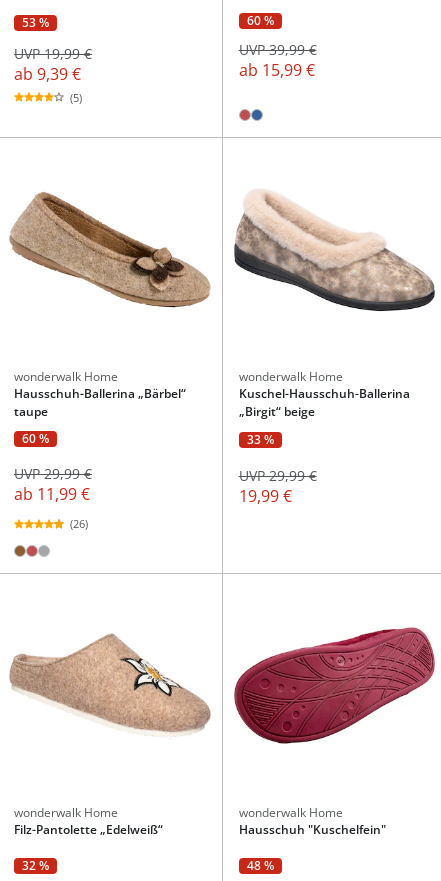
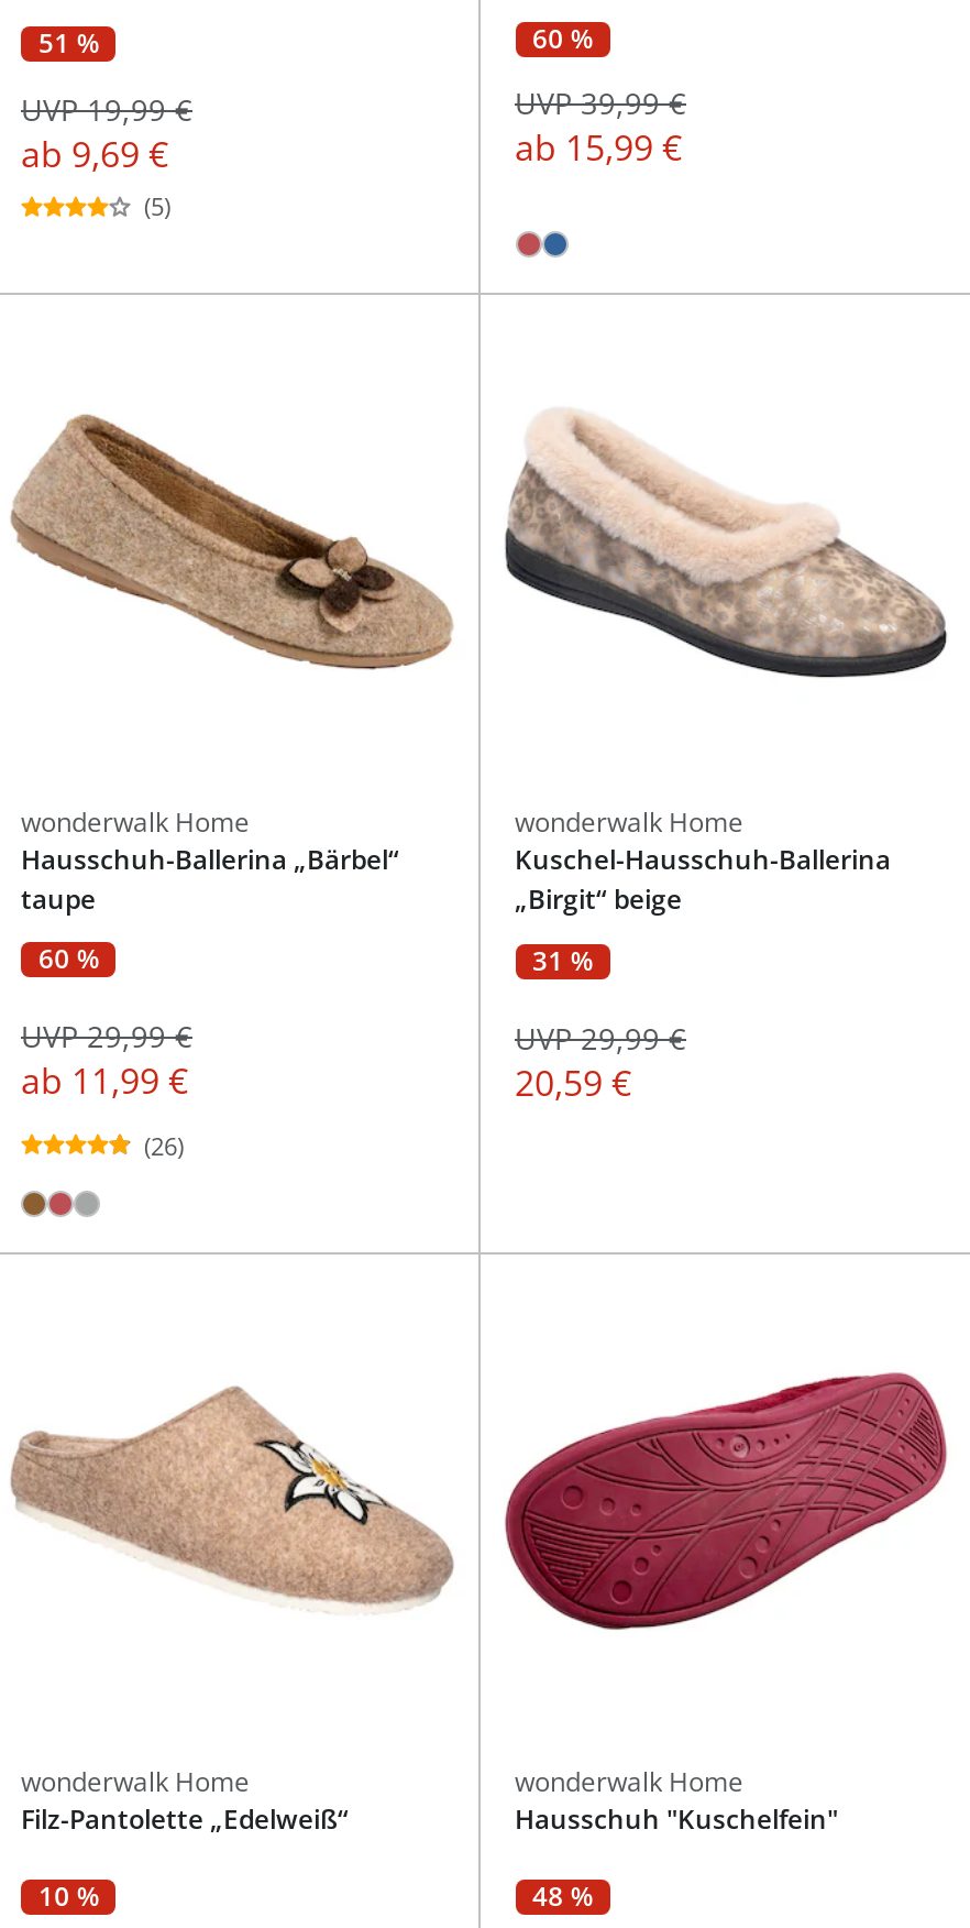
- 53 %
+ 51 %

- ab 9,39 €
+ ab 9,69 €

- 33 %
+ 31 %

- 19,99 €
+ 20,59 €

- 32 %
+ 10 %
